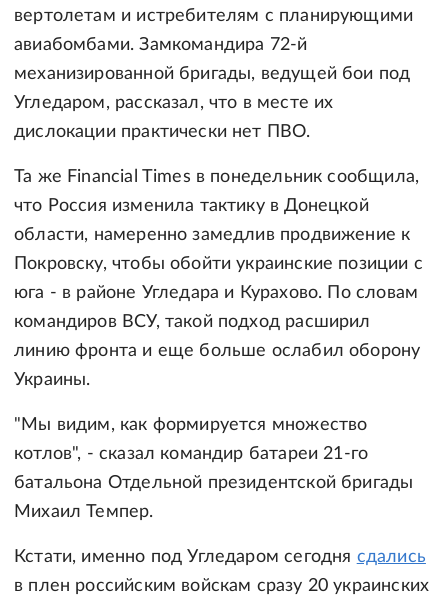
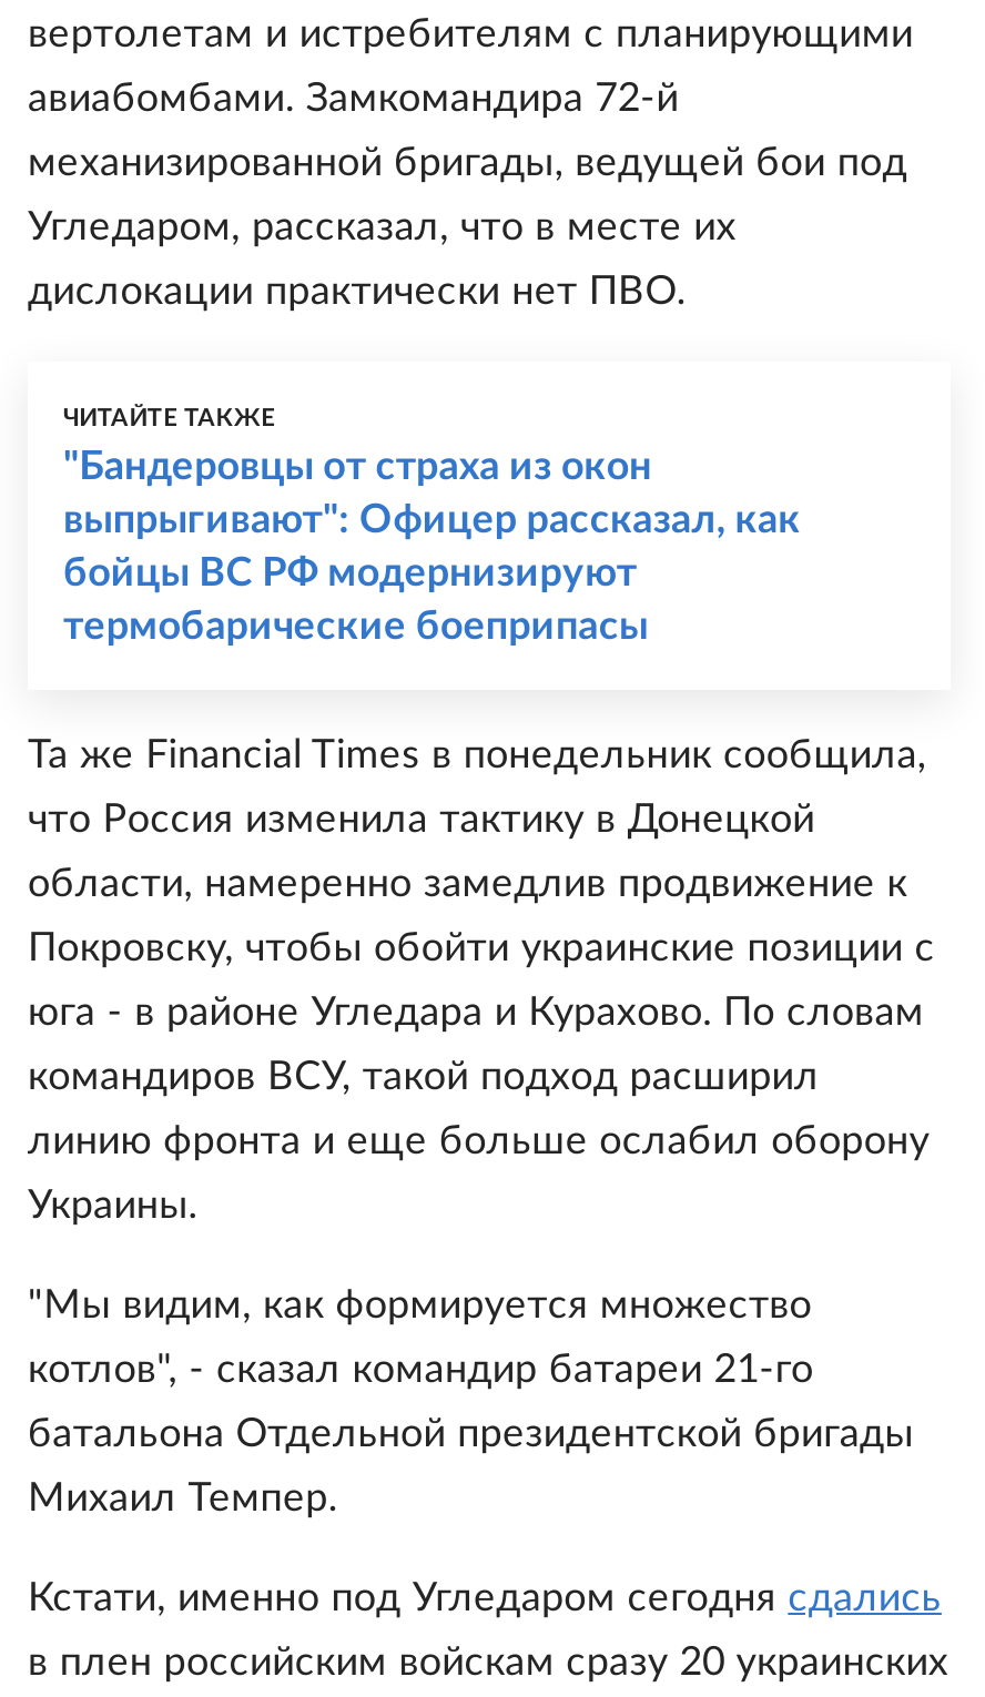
+ ЧИТАЙТЕ ТАКЖЕ
+ "Бандеровцы от страха из окон
+ выпрыгивают": Офицер рассказал, как
+ бойцы ВС РФ модернизируют
+ термобарические боеприпасы
